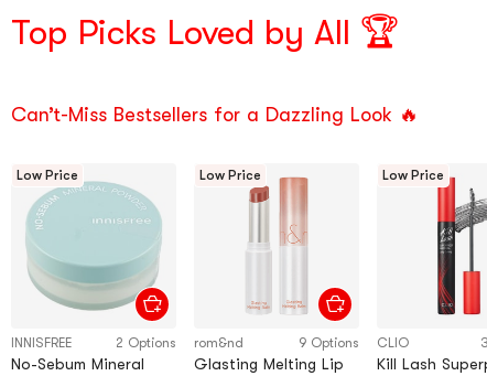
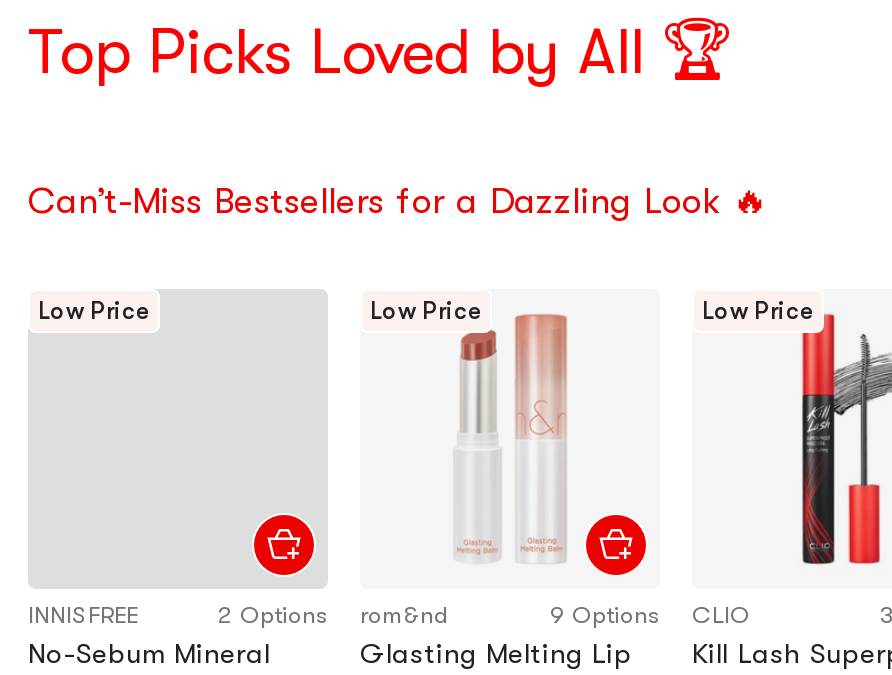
- [image]
